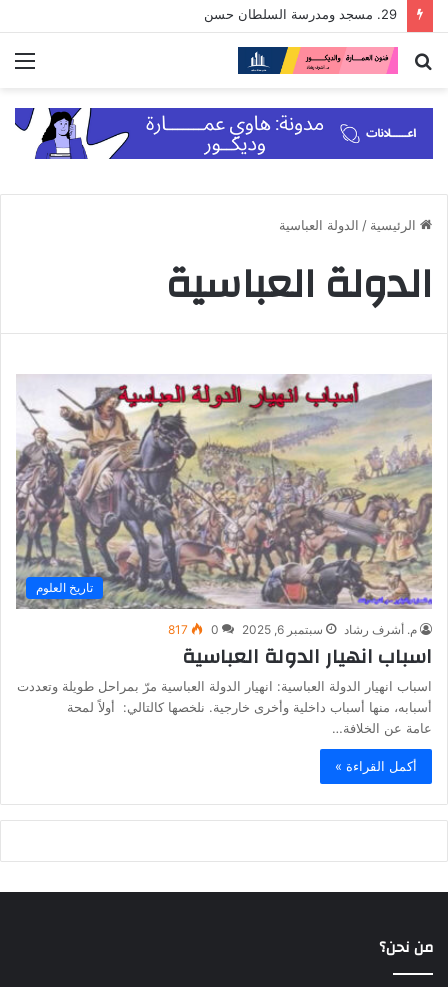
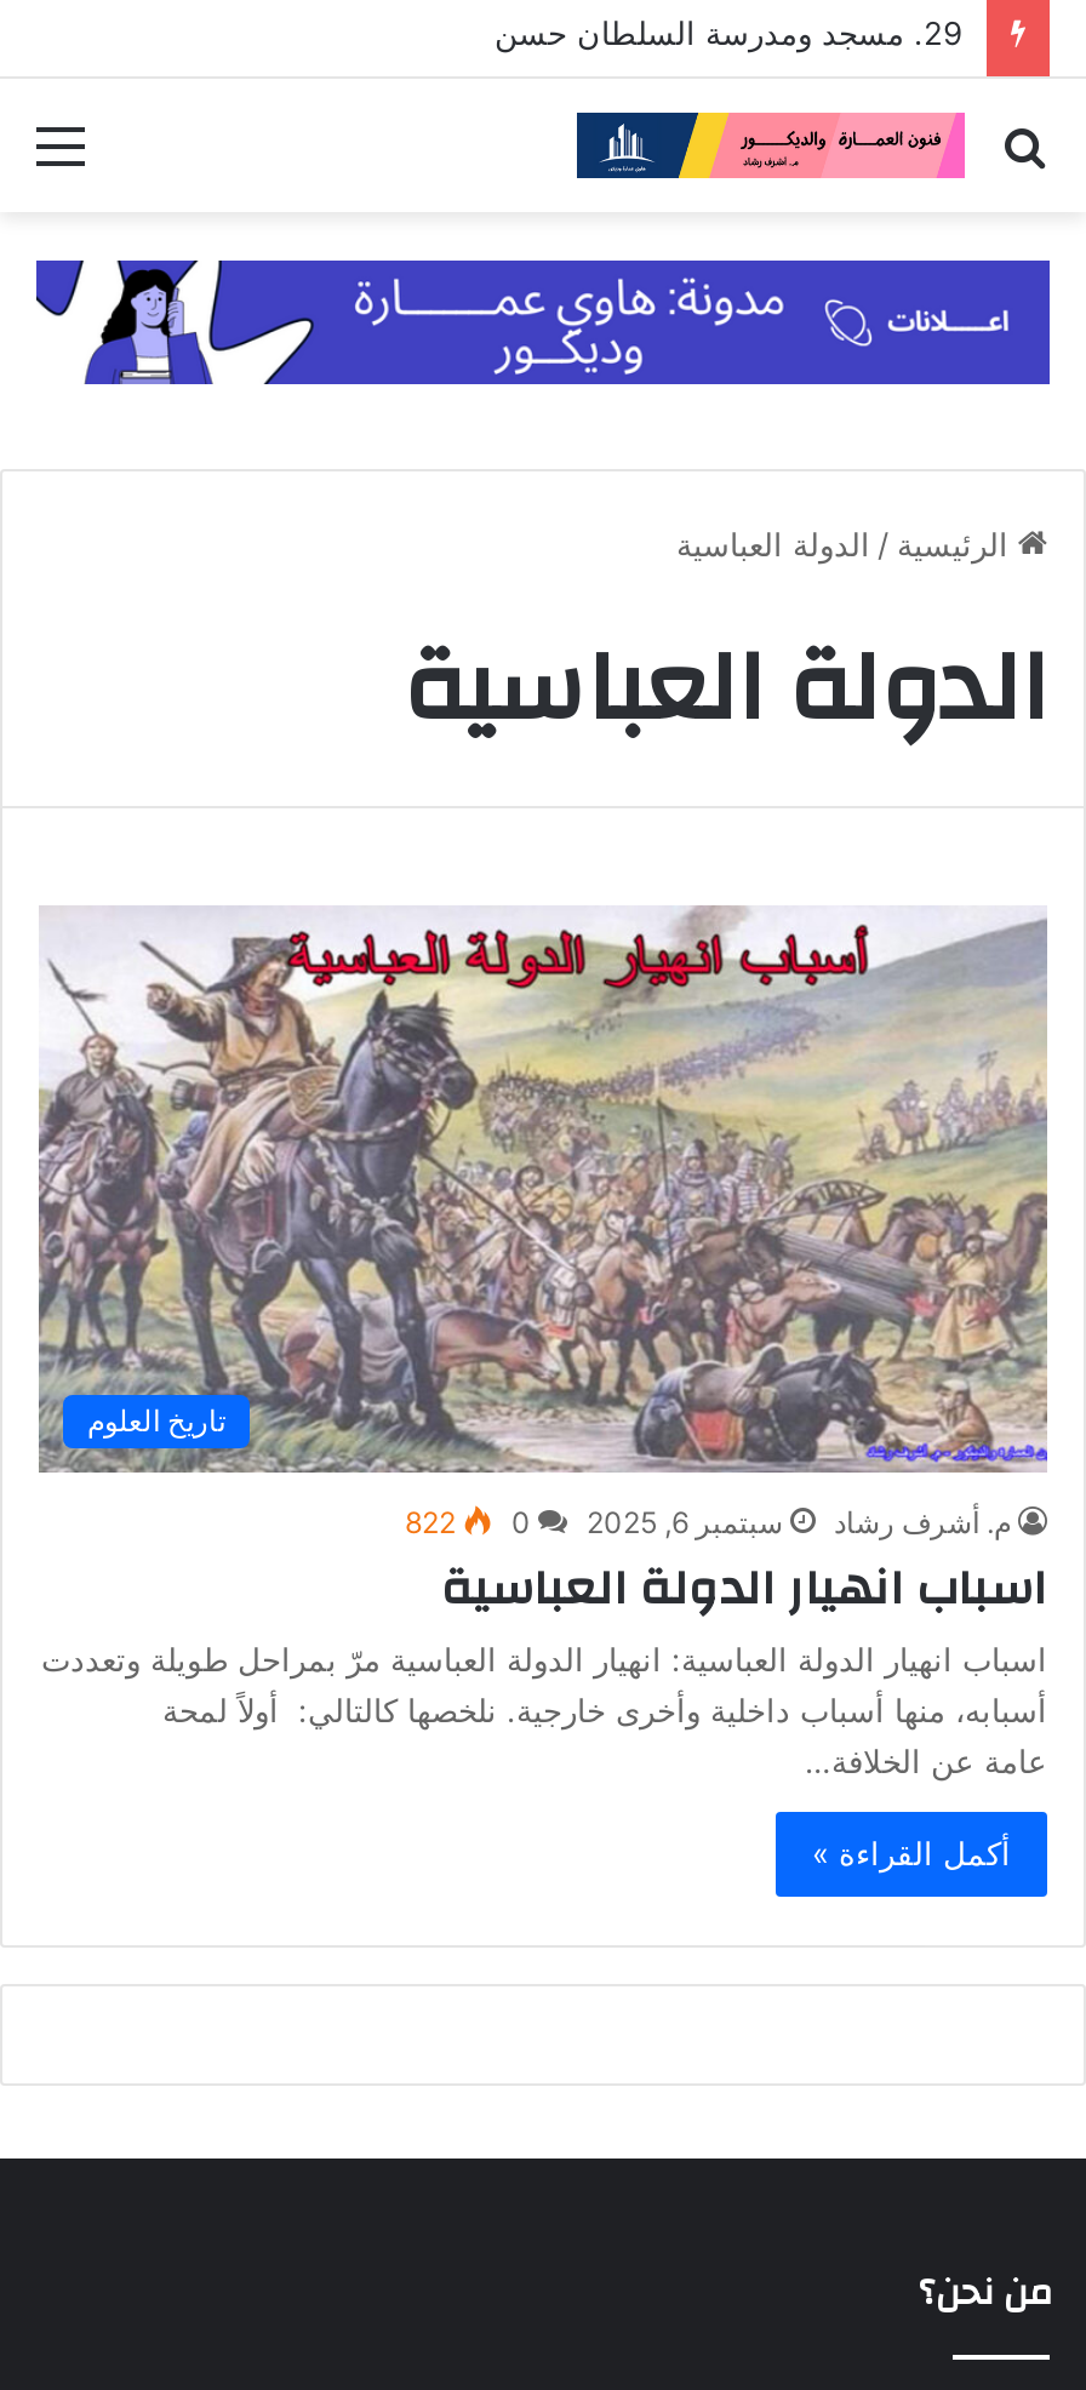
- 817 0
+ 822 0
